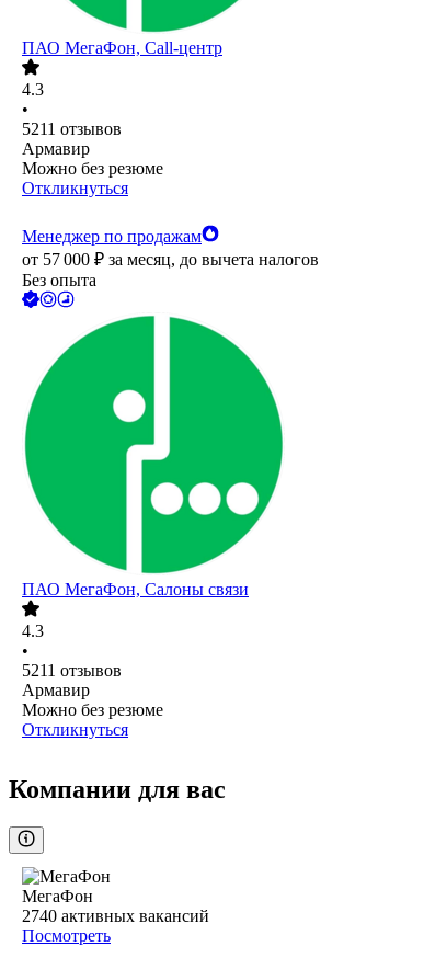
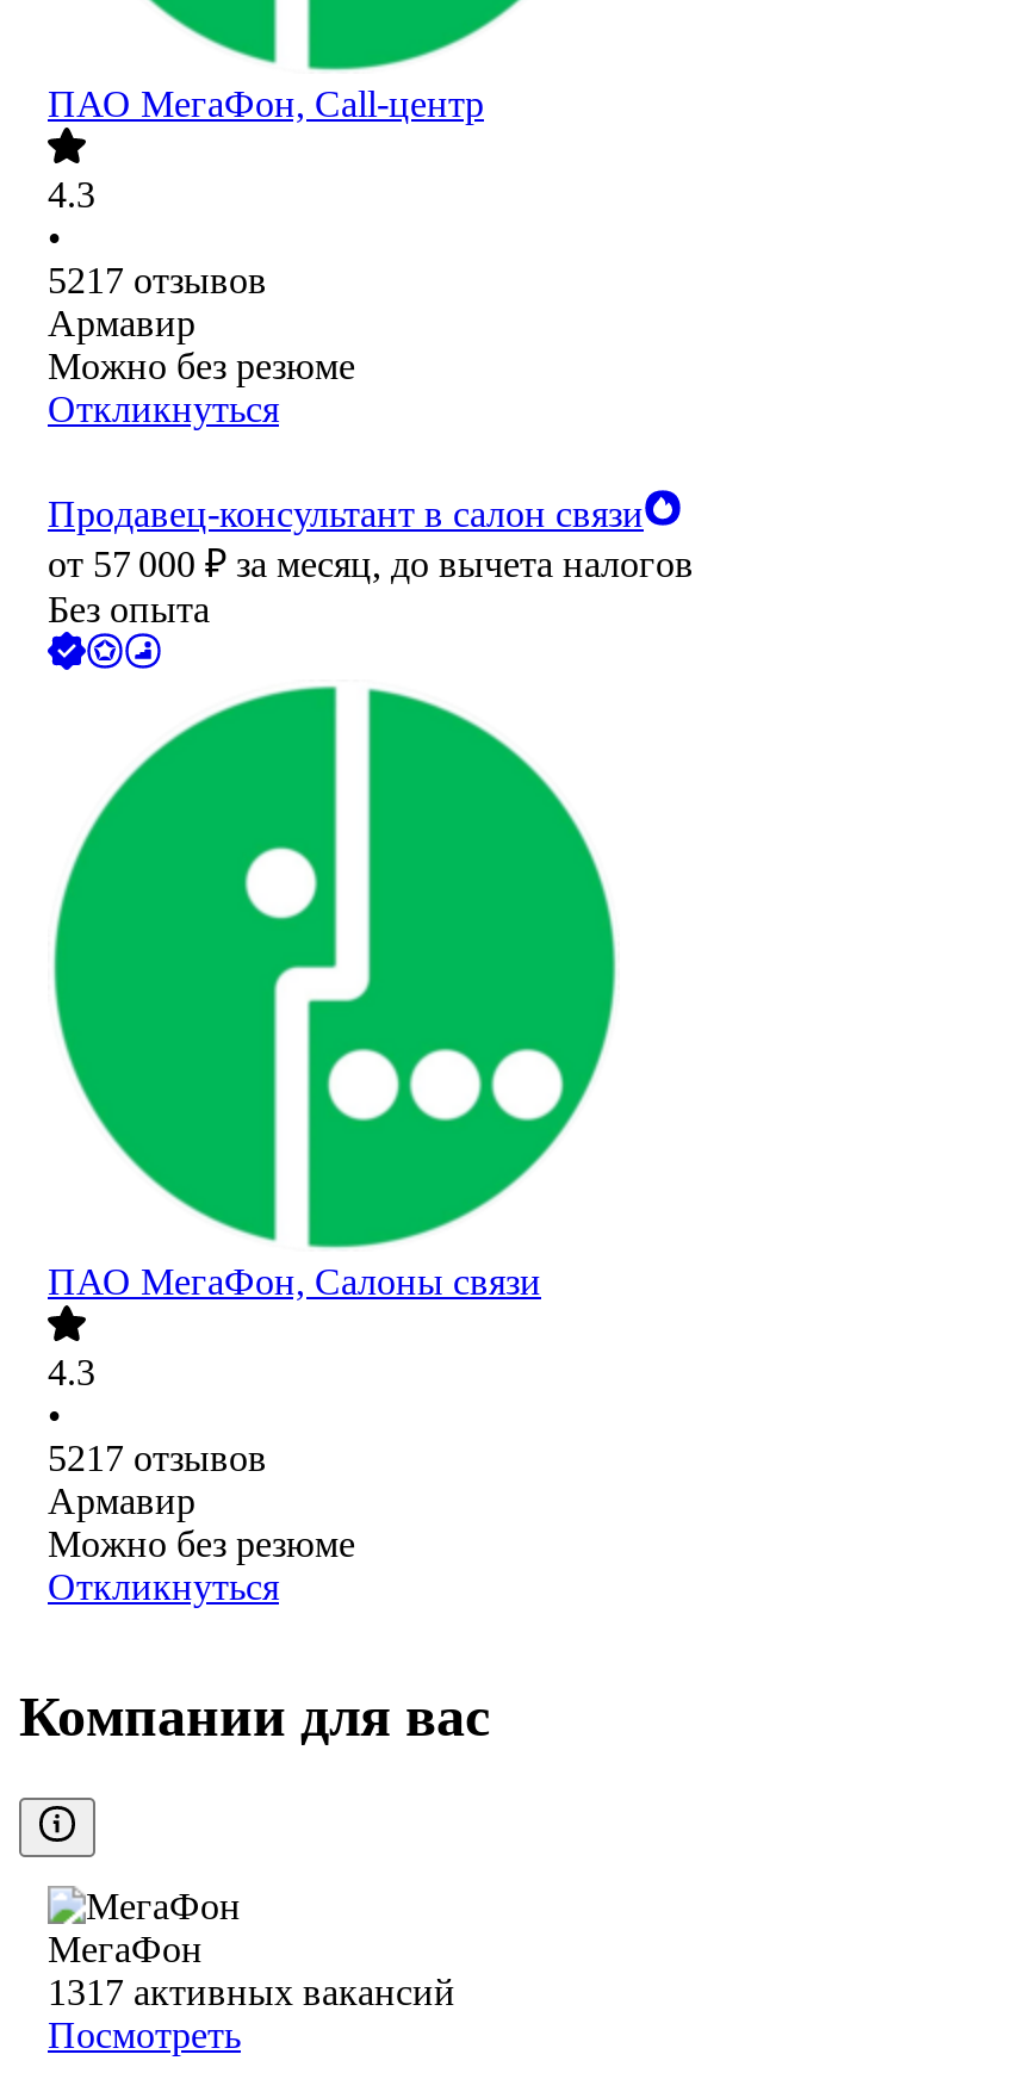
- 5211 отзывов
+ 5217 отзывов

- Менеджер по продажам
+ Продавец-консультант в салон связи

- 5211 отзывов
+ 5217 отзывов

- 2740 активных вакансий
+ 1317 активных вакансий
